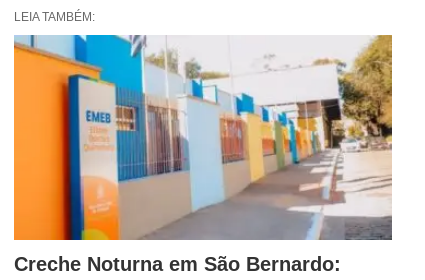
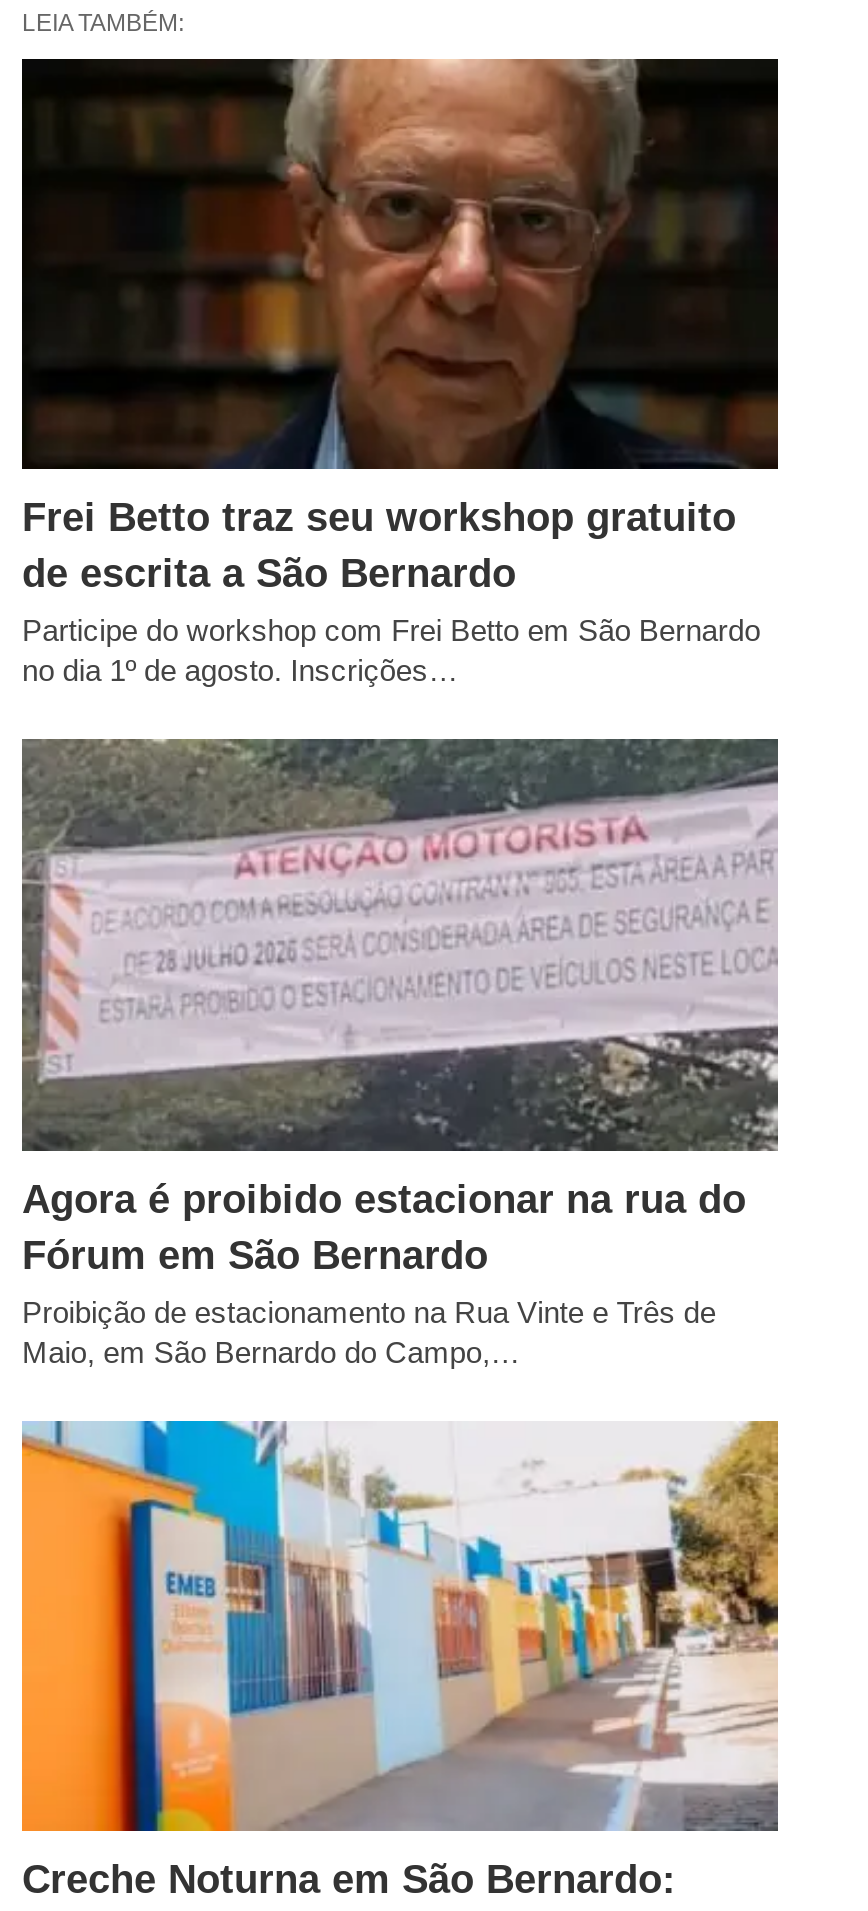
+ [image]
+ Frei Betto traz seu workshop gratuito
+ de escrita a São Bernardo
+ Participe do workshop com Frei Betto em São Bernardo
+ no dia 1º de agosto. Inscrições…

+ [image]
+ Agora é proibido estacionar na rua do
+ Fórum em São Bernardo
+ Proibição de estacionamento na Rua Vinte e Três de
+ Maio, em São Bernardo do Campo,…
